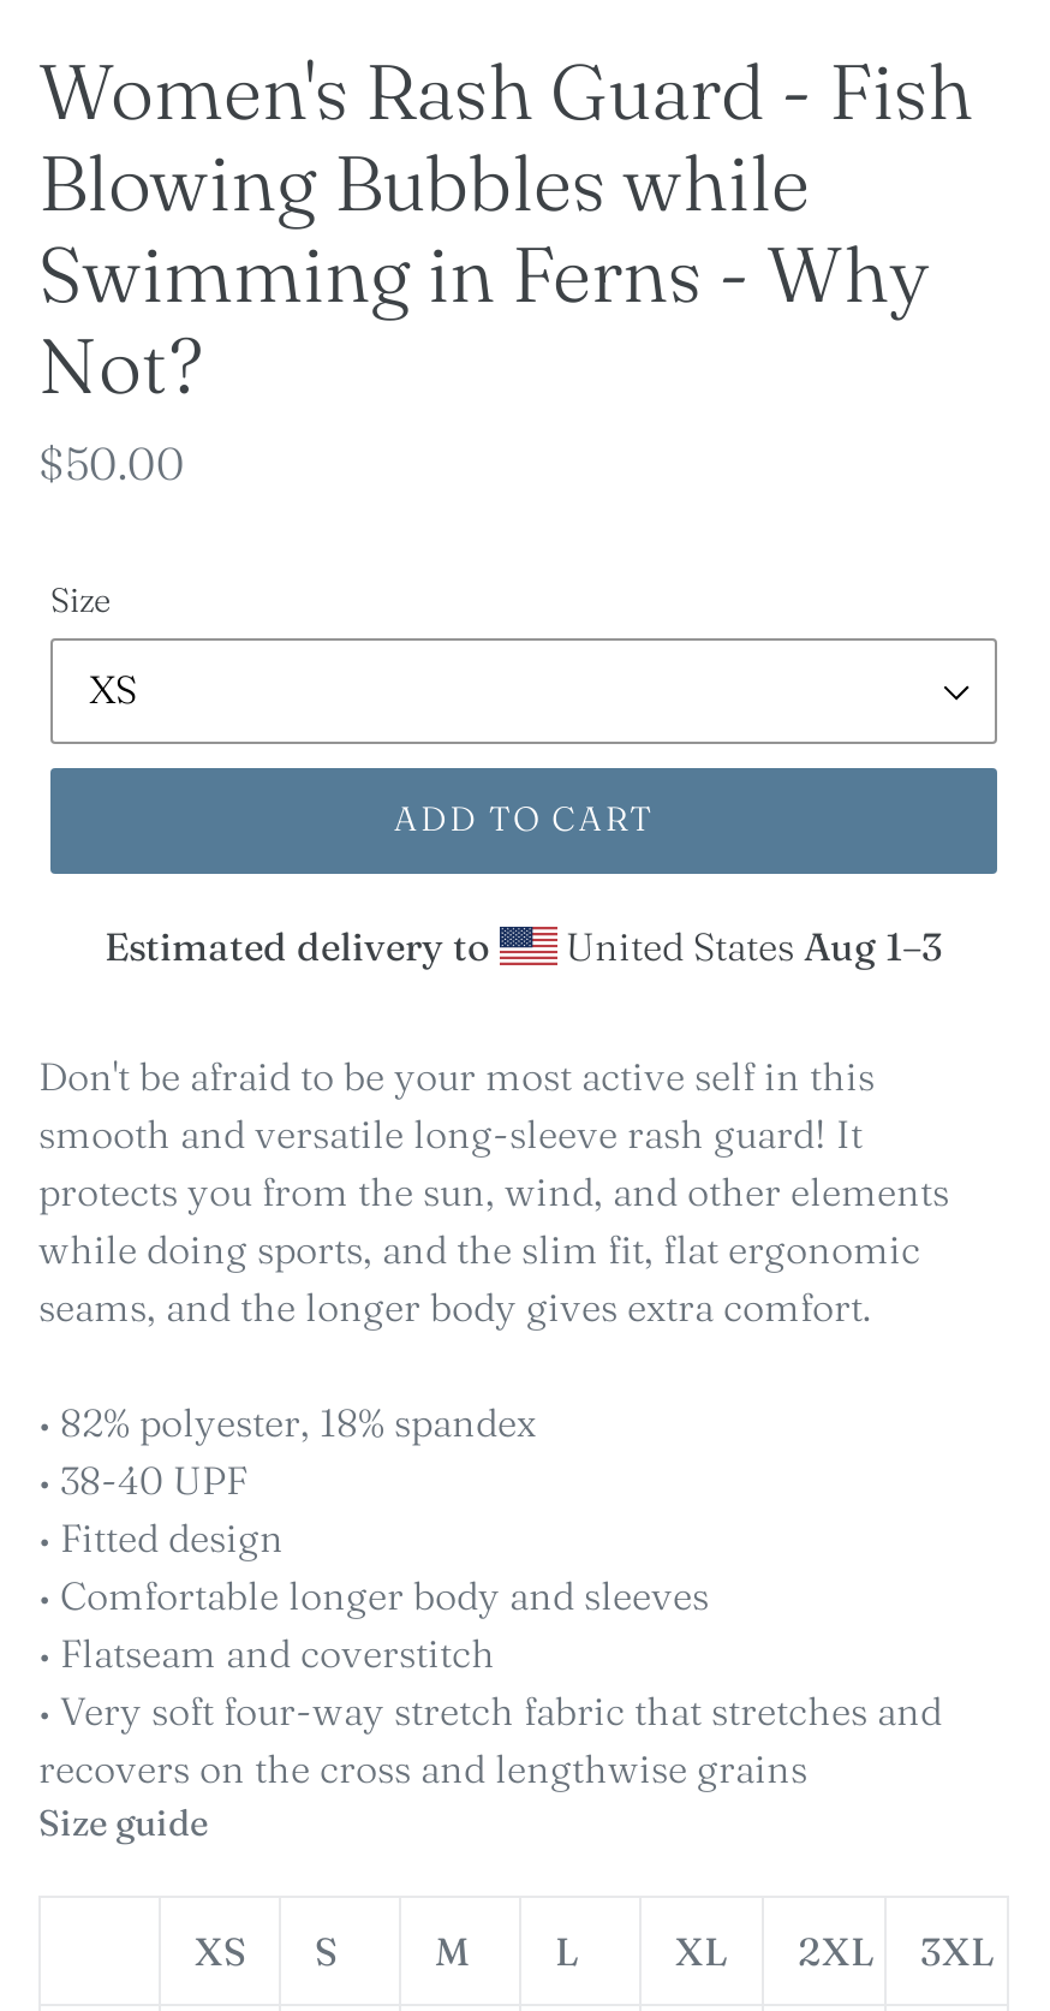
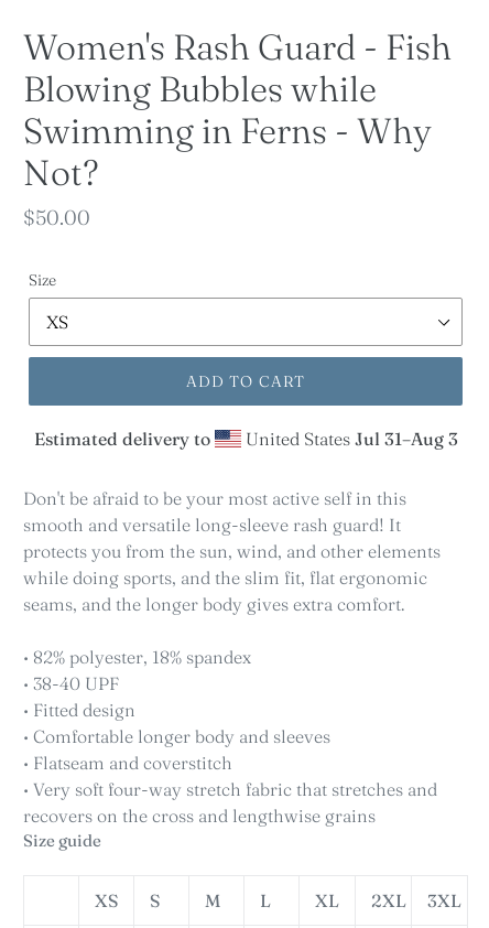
- United States Aug 1–3
+ United States Jul 31–Aug 3
